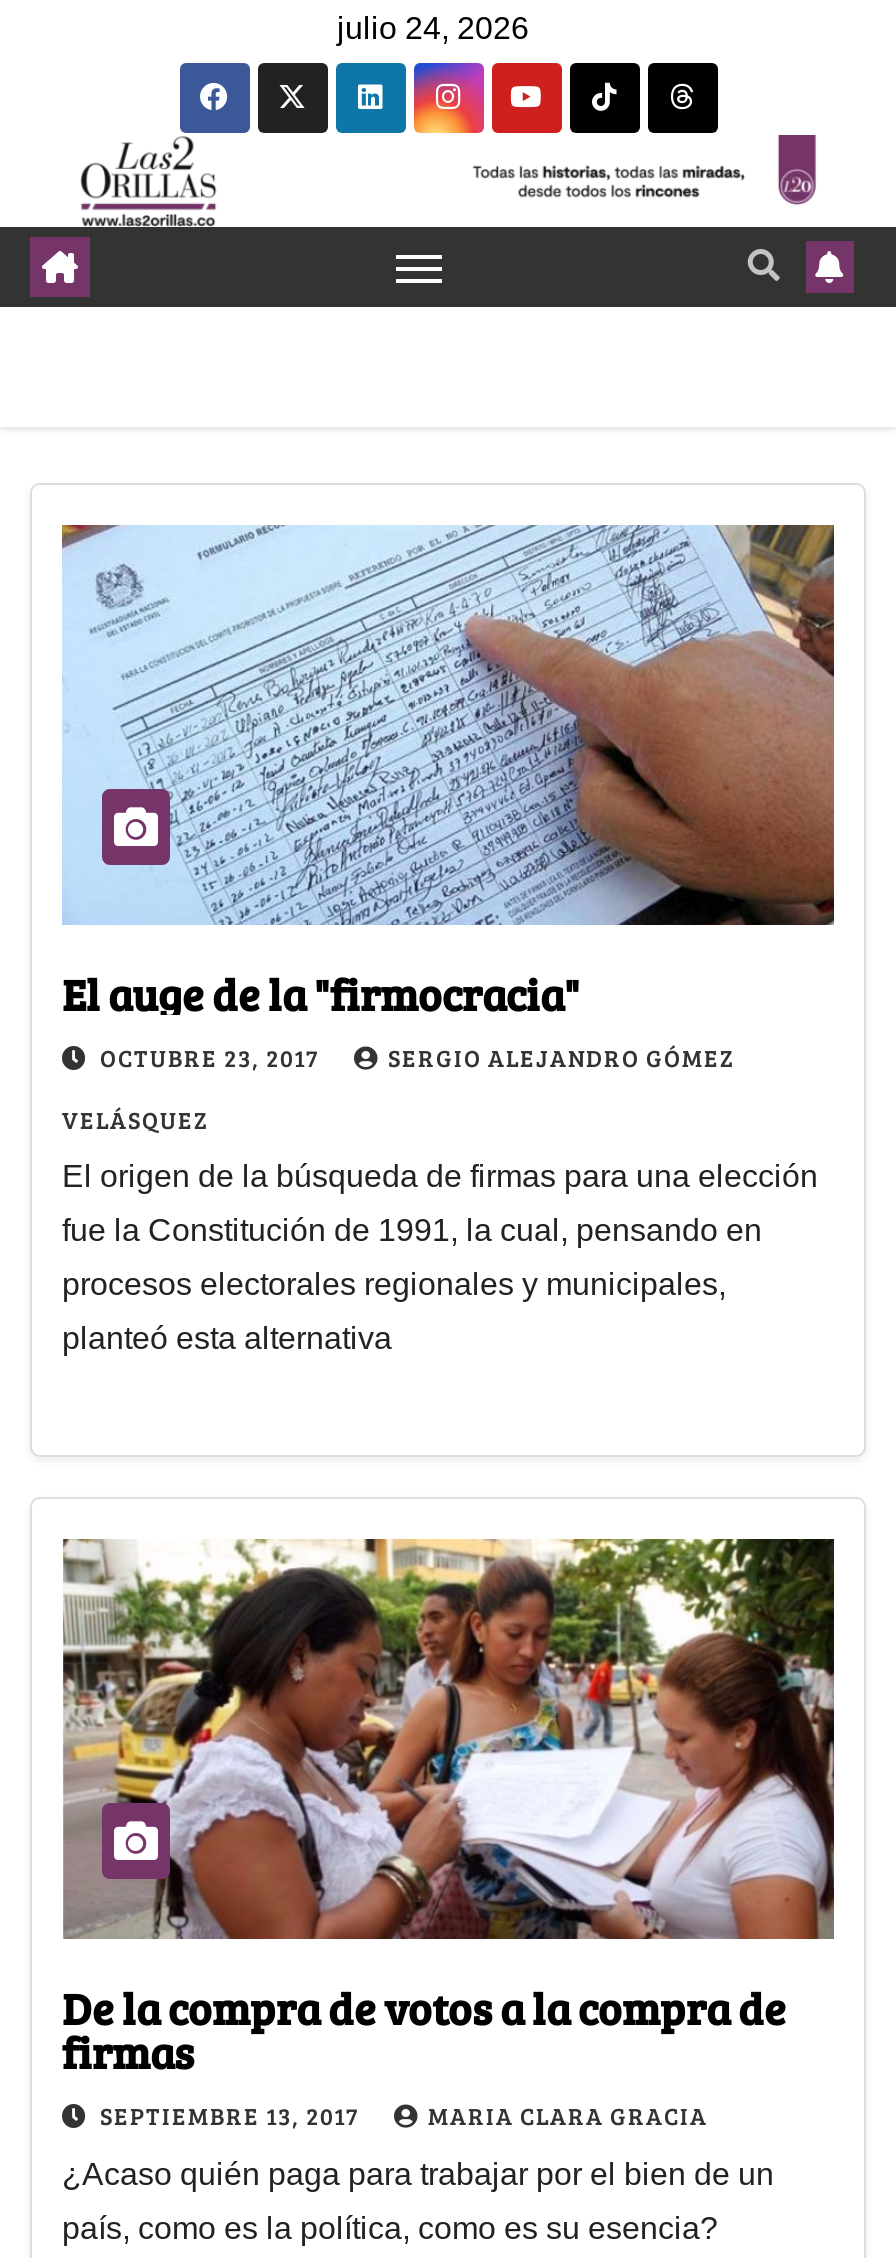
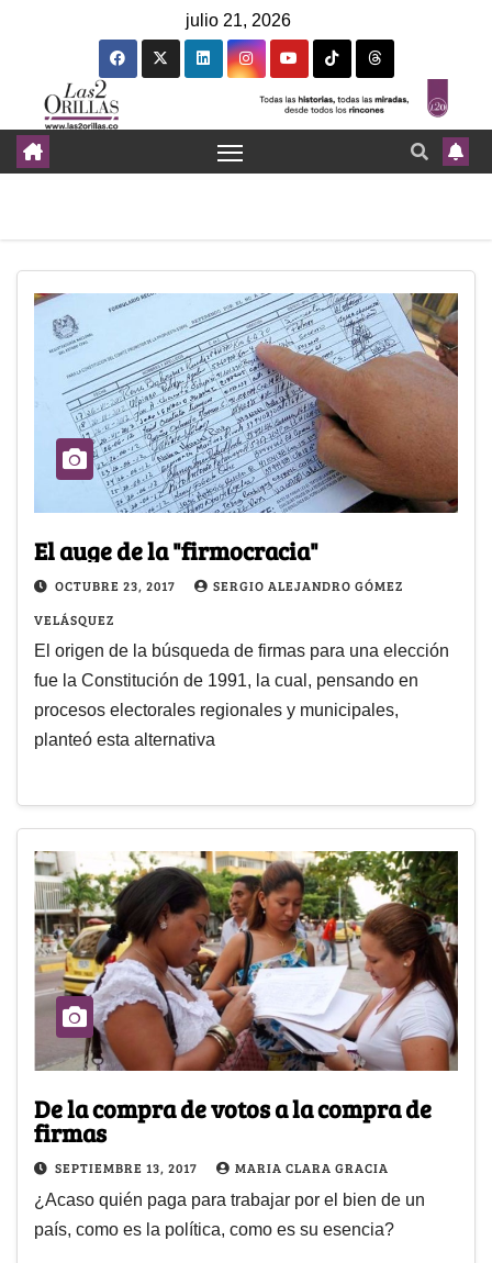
- julio 24, 2026
+ julio 21, 2026
